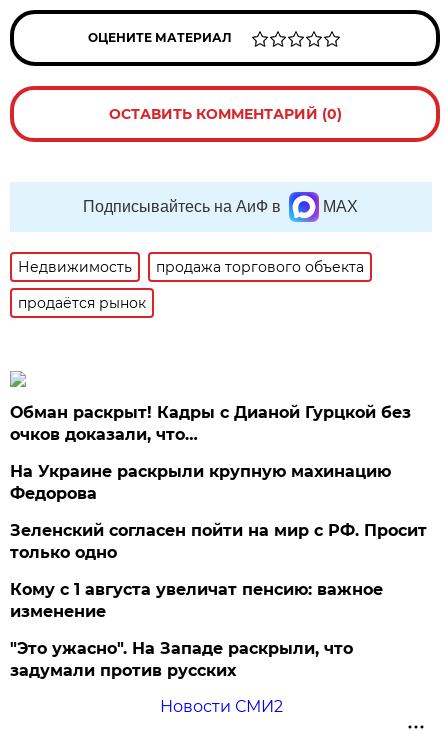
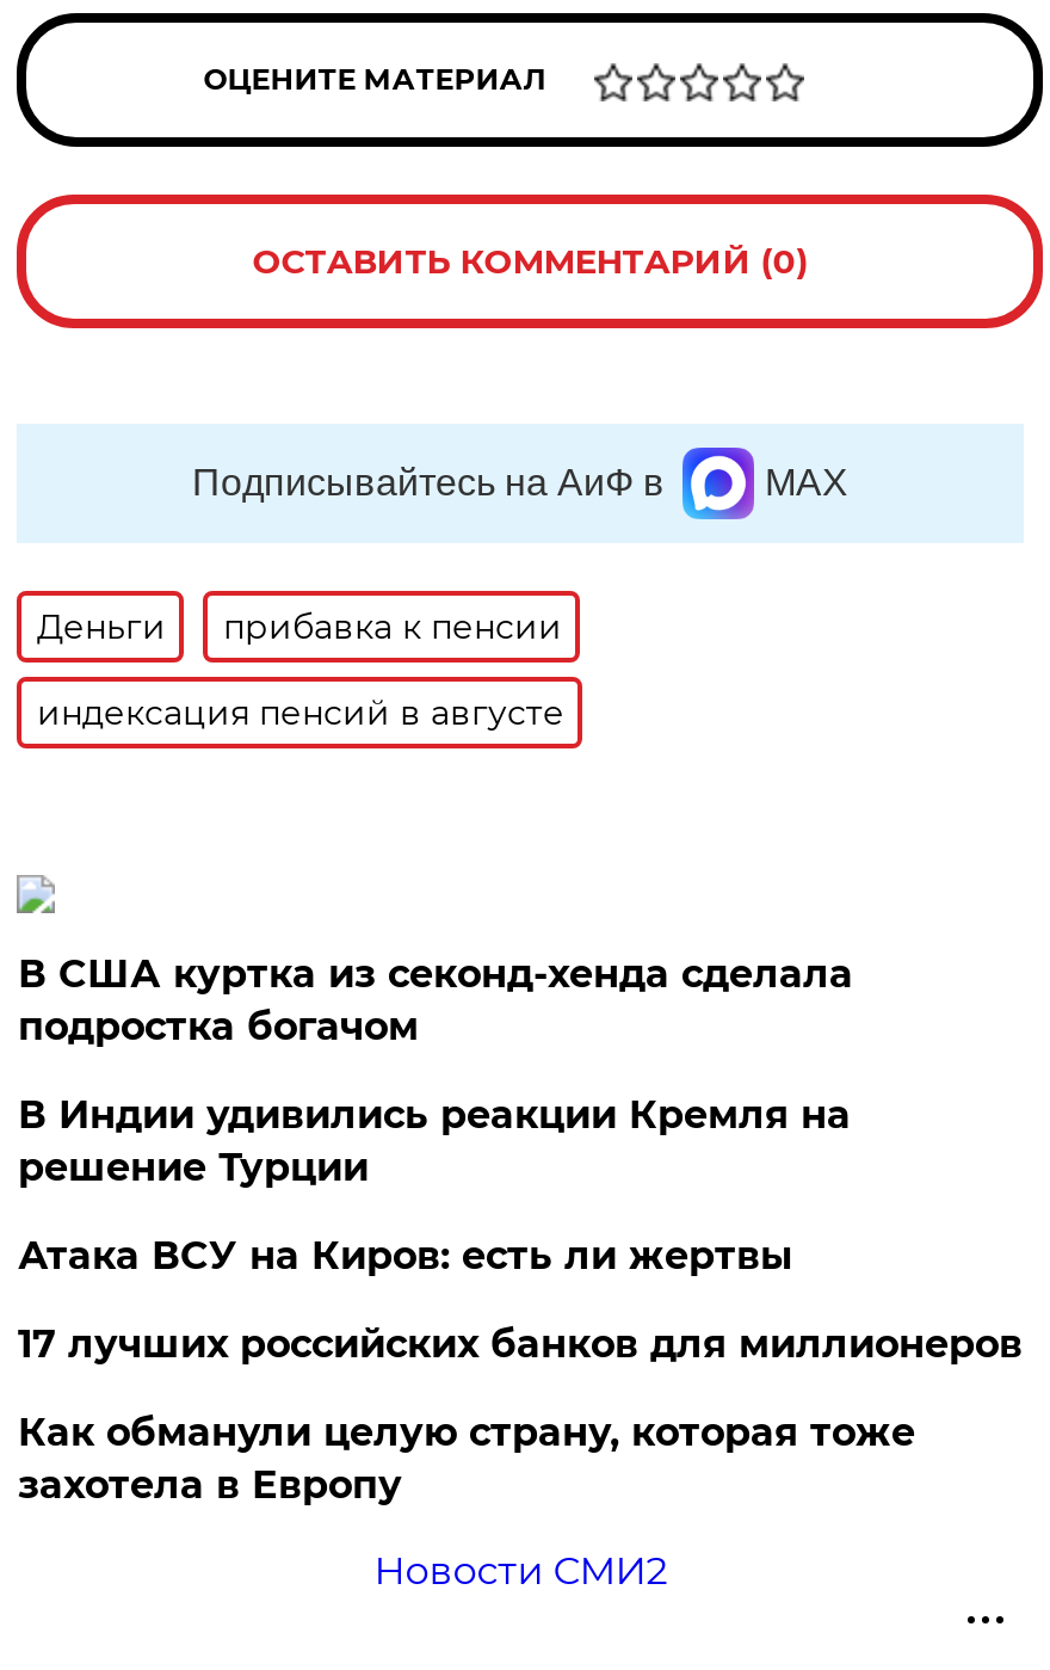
- Недвижимость
- продажа торгового объекта
+ Деньги
+ прибавка к пенсии

- продаётся рынок
+ индексация пенсий в августе

- Обман раскрыт! Кадры с Дианой Гурцкой без
- очков доказали, что…
+ В США куртка из секонд-хенда сделала
+ подростка богачом

- На Украине раскрыли крупную махинацию
- Федорова
+ В Индии удивились реакции Кремля на
+ решение Турции

- Зеленский согласен пойти на мир с РФ. Просит
- только одно
+ Атака ВСУ на Киров: есть ли жертвы

- Кому с 1 августа увеличат пенсию: важное
- изменение
+ 17 лучших российских банков для миллионеров

- "Это ужасно". На Западе раскрыли, что
- задумали против русских
+ Как обманули целую страну, которая тоже
+ захотела в Европу
